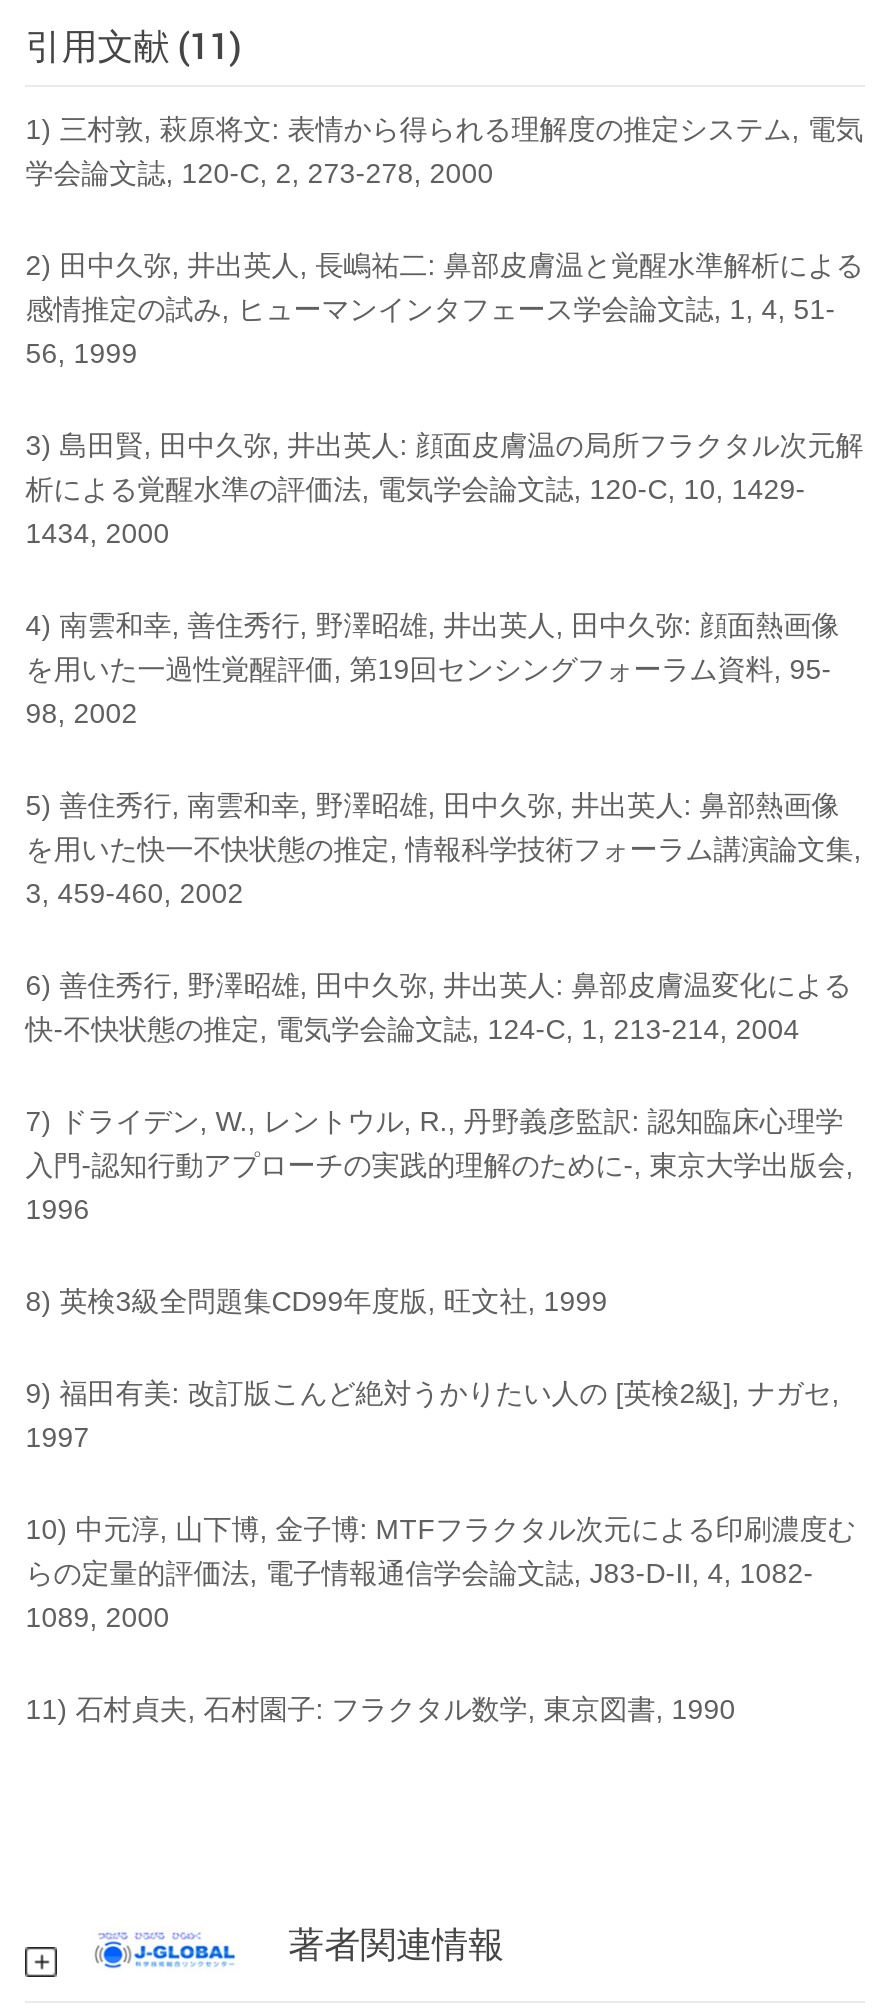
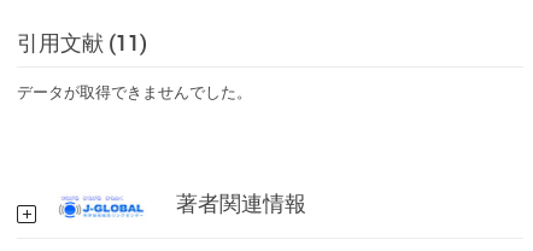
- 1) 三村敦, 萩原将文: 表情から得られる理解度の推定システム, 電気
- 学会論文誌, 120-C, 2, 273-278, 2000
- 2) 田中久弥, 井出英人, 長嶋祐二: 鼻部皮膚温と覚醒水準解析による
- 感情推定の試み, ヒューマンインタフェース学会論文誌, 1, 4, 51-
- 56, 1999
- 3) 島田賢, 田中久弥, 井出英人: 顔面皮膚温の局所フラクタル次元解
- 析による覚醒水準の評価法, 電気学会論文誌, 120-C, 10, 1429-
- 1434, 2000
- 4) 南雲和幸, 善住秀行, 野澤昭雄, 井出英人, 田中久弥: 顔面熱画像
- を用いた一過性覚醒評価, 第19回センシングフォーラム資料, 95-
- 98, 2002
- 5) 善住秀行, 南雲和幸, 野澤昭雄, 田中久弥, 井出英人: 鼻部熱画像
- を用いた快一不快状態の推定, 情報科学技術フォーラム講演論文集,
- 3, 459-460, 2002
- 6) 善住秀行, 野澤昭雄, 田中久弥, 井出英人: 鼻部皮膚温変化による
- 快-不快状態の推定, 電気学会論文誌, 124-C, 1, 213-214, 2004
- 7) ドライデン, W., レントウル, R., 丹野義彦監訳: 認知臨床心理学
- 入門-認知行動アプローチの実践的理解のために-, 東京大学出版会,
- 1996
- 8) 英検3級全問題集CD99年度版, 旺文社, 1999
- 9) 福田有美: 改訂版こんど絶対うかりたい人の [英検2級], ナガセ,
- 1997
- 10) 中元淳, 山下博, 金子博: MTFフラクタル次元による印刷濃度む
- らの定量的評価法, 電子情報通信学会論文誌, J83-D-II, 4, 1082-
- 1089, 2000
- 11) 石村貞夫, 石村園子: フラクタル数学, 東京図書, 1990
+ データが取得できませんでした。
